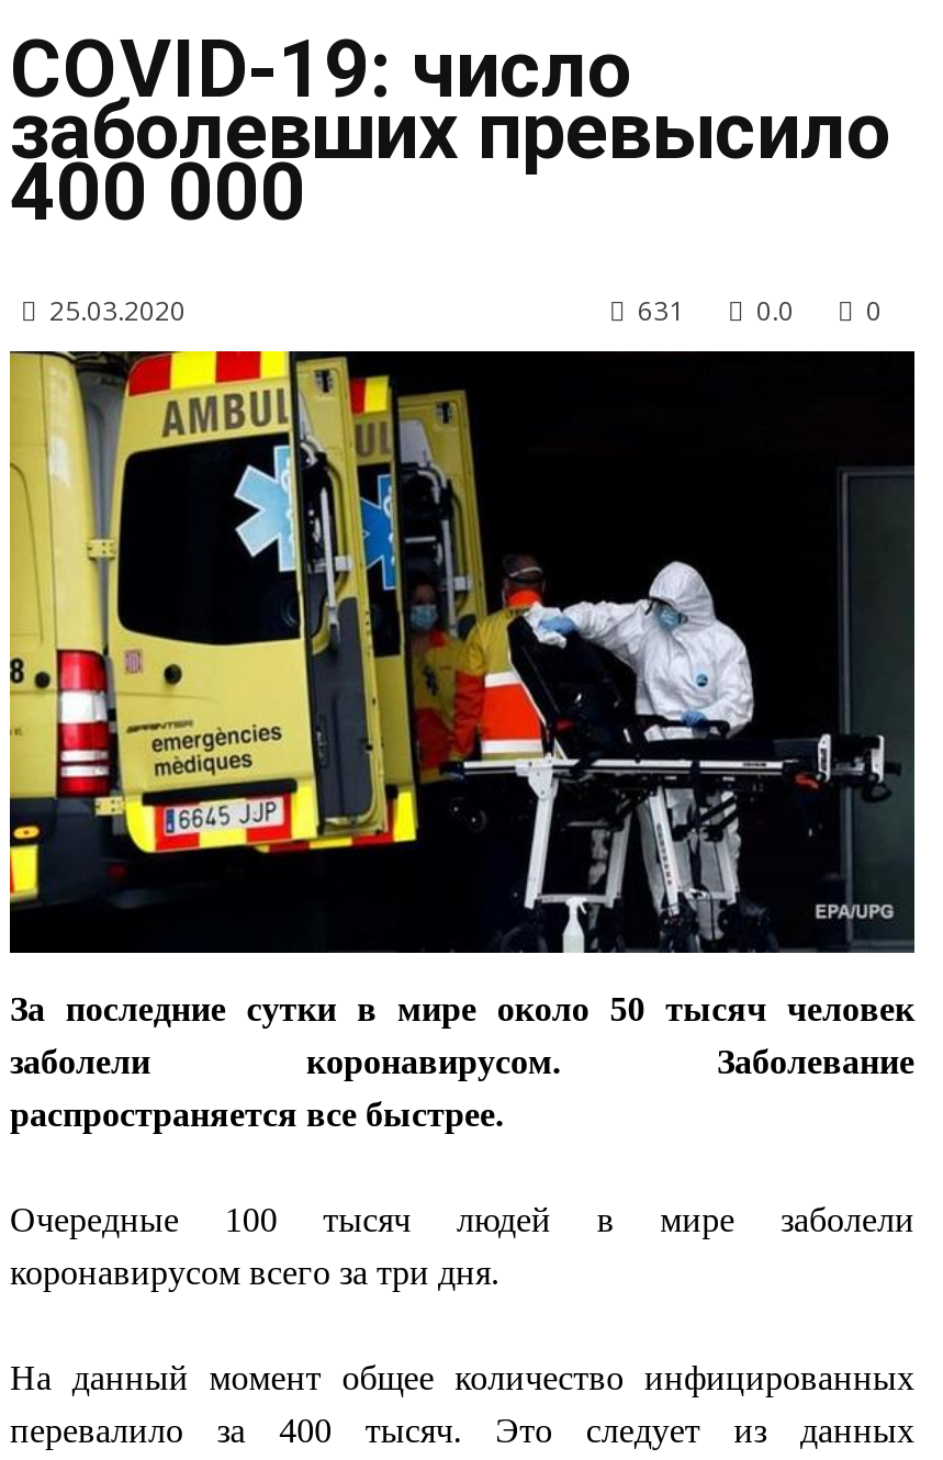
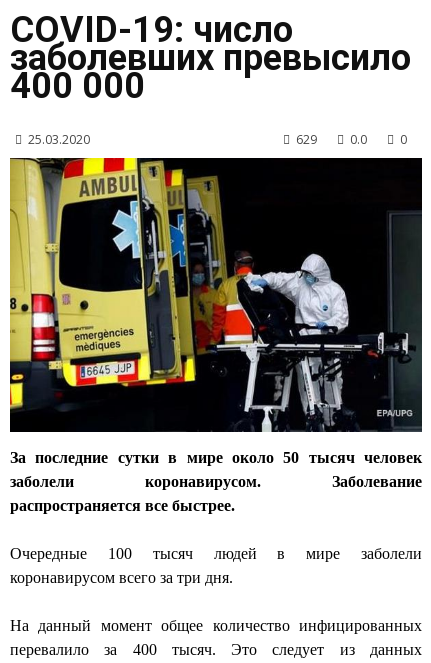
- 631 0.0 0
+ 629 0.0 0
